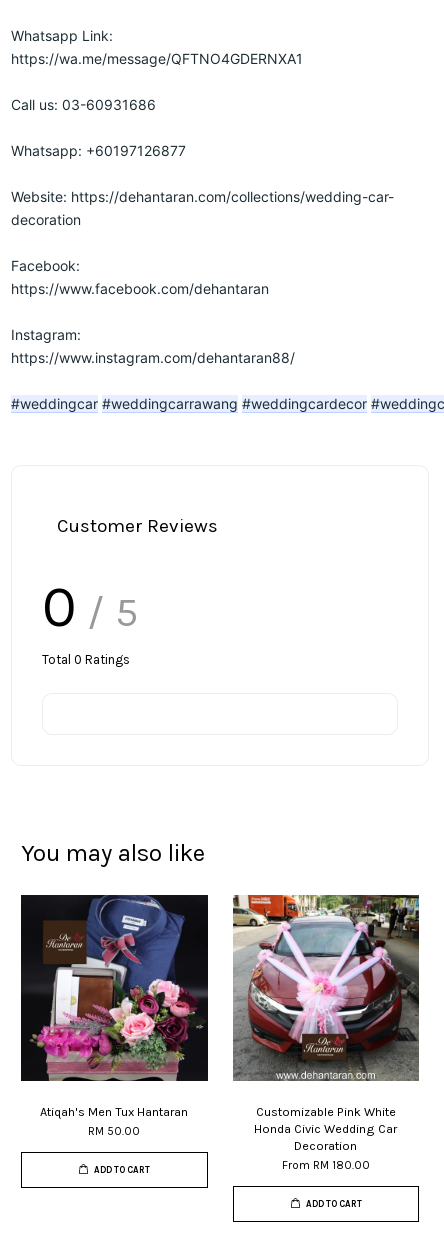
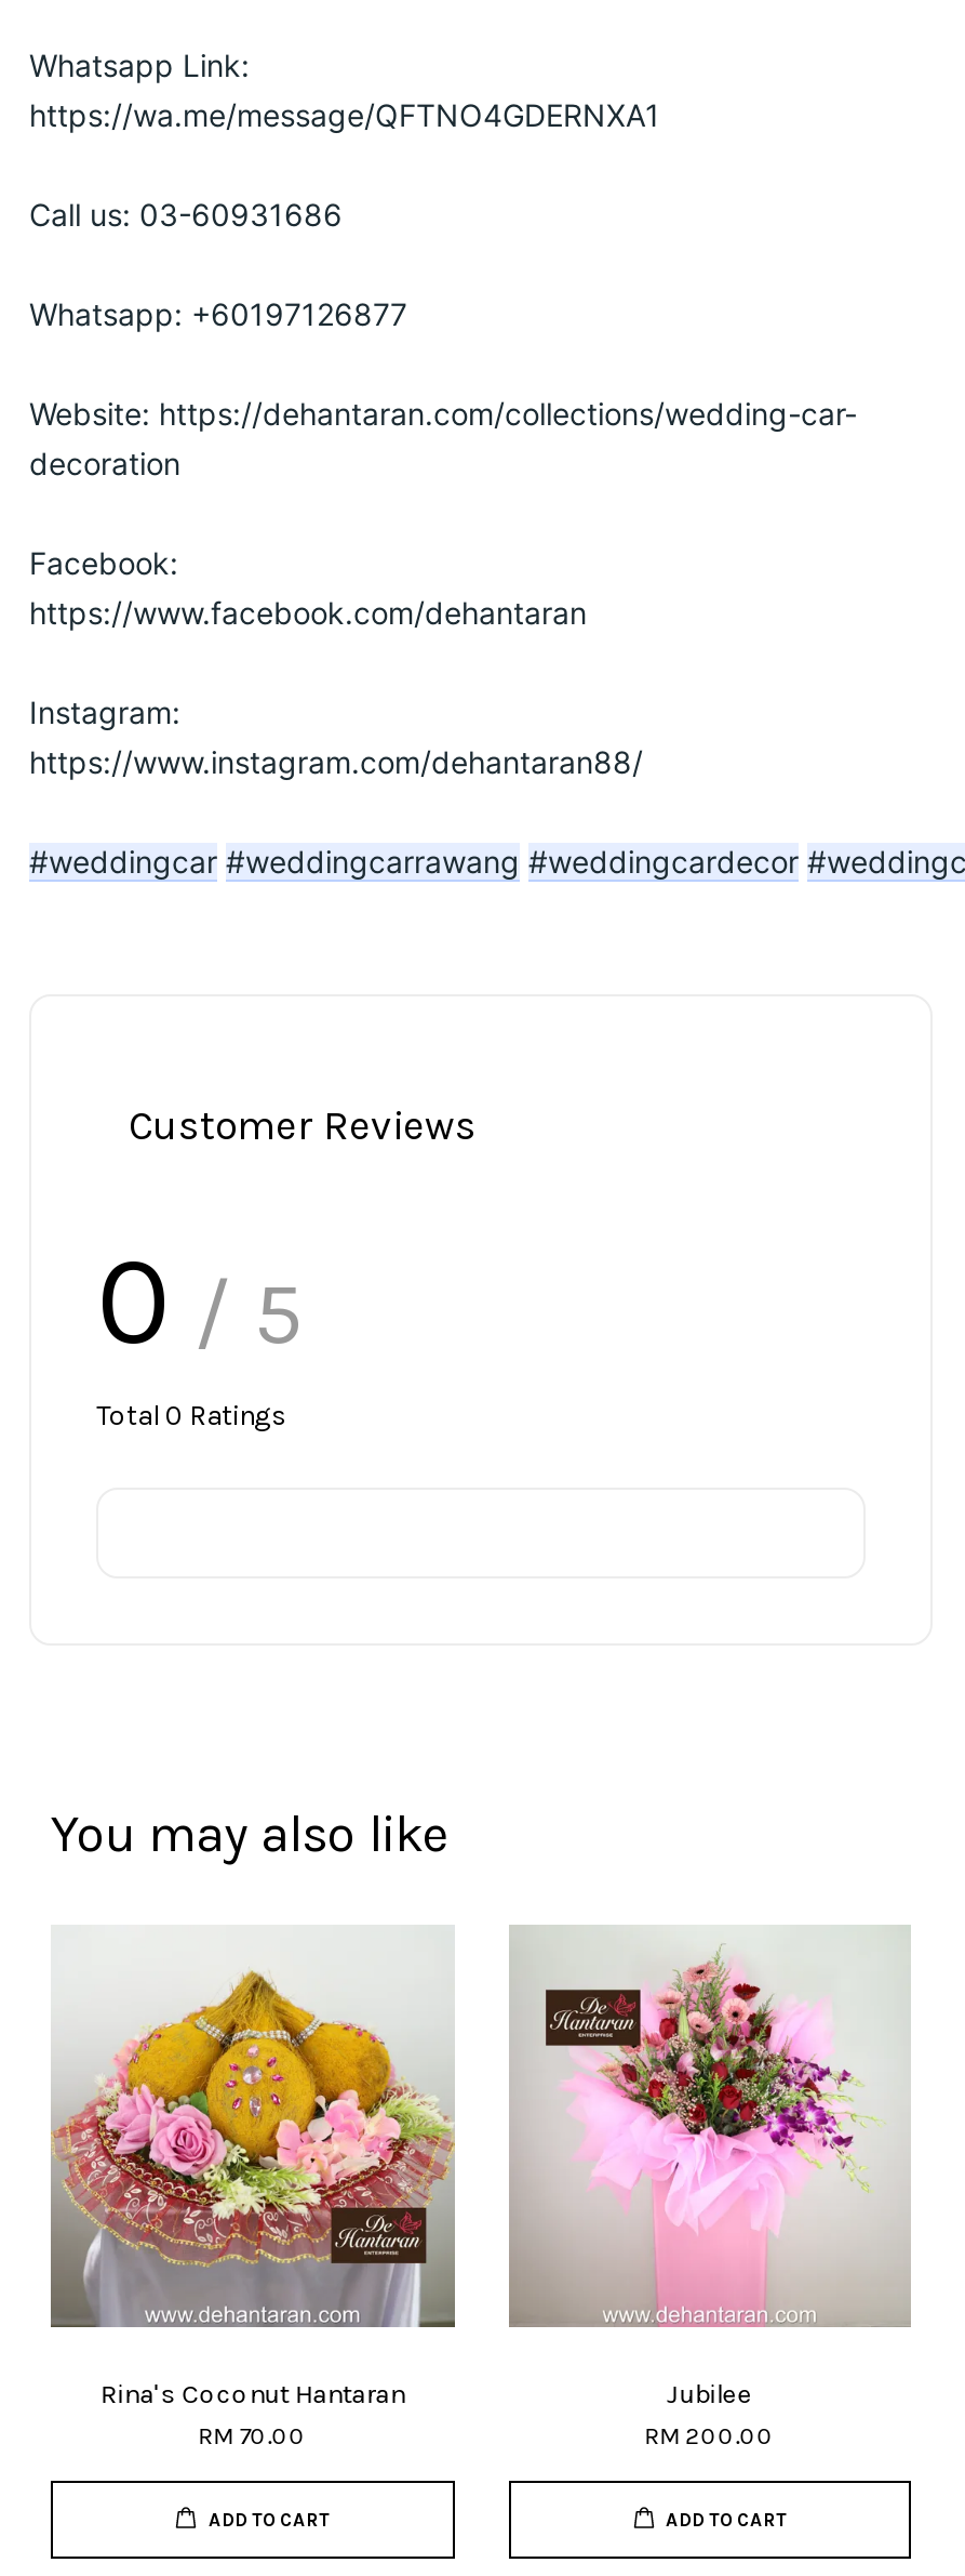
- [image]
- Atiqah's Men Tux Hantaran
- RM 50.00
+ [image]
+ Rina's Coconut Hantaran
+ RM 70.00

- [image]
- Customizable Pink White
- Honda Civic Wedding Car
- Decoration
- From RM 180.00
+ [image]
+ Jubilee
+ RM 200.00
